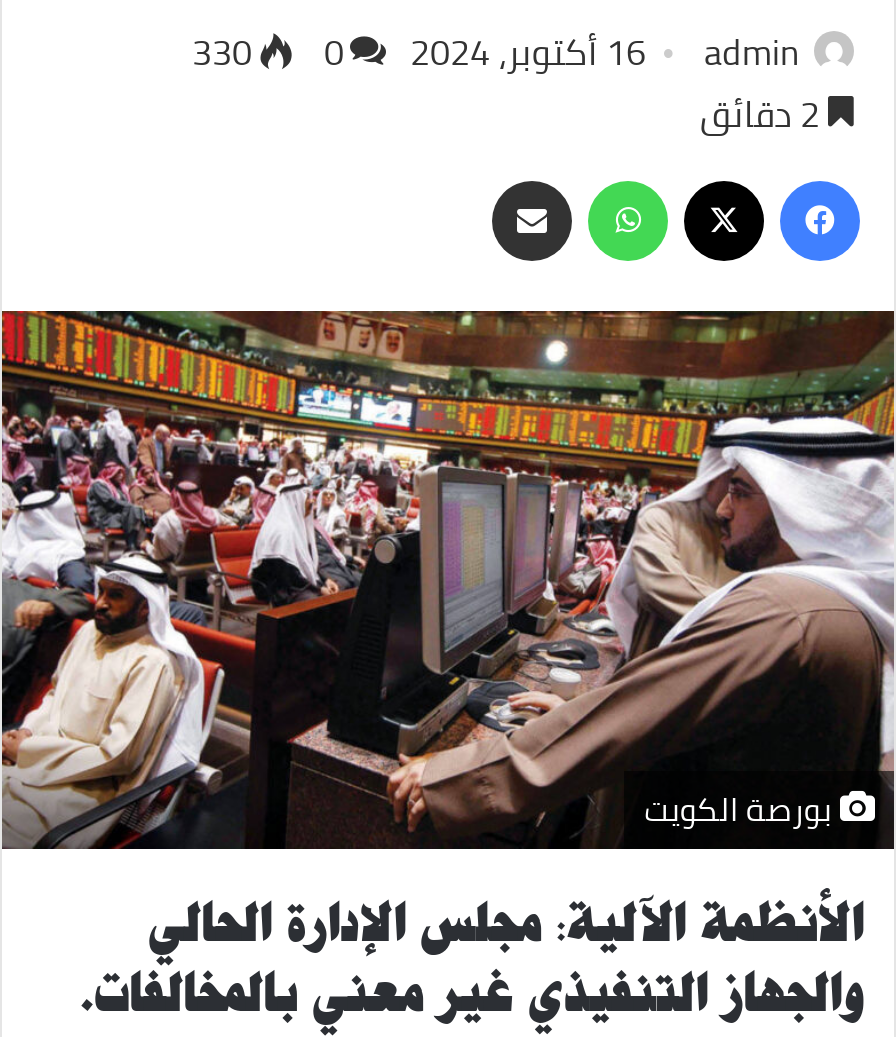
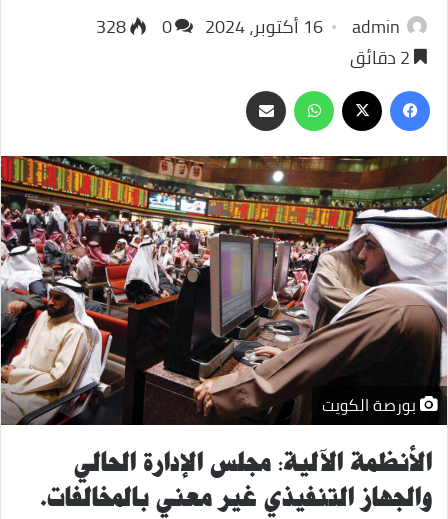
- 330
+ 328
